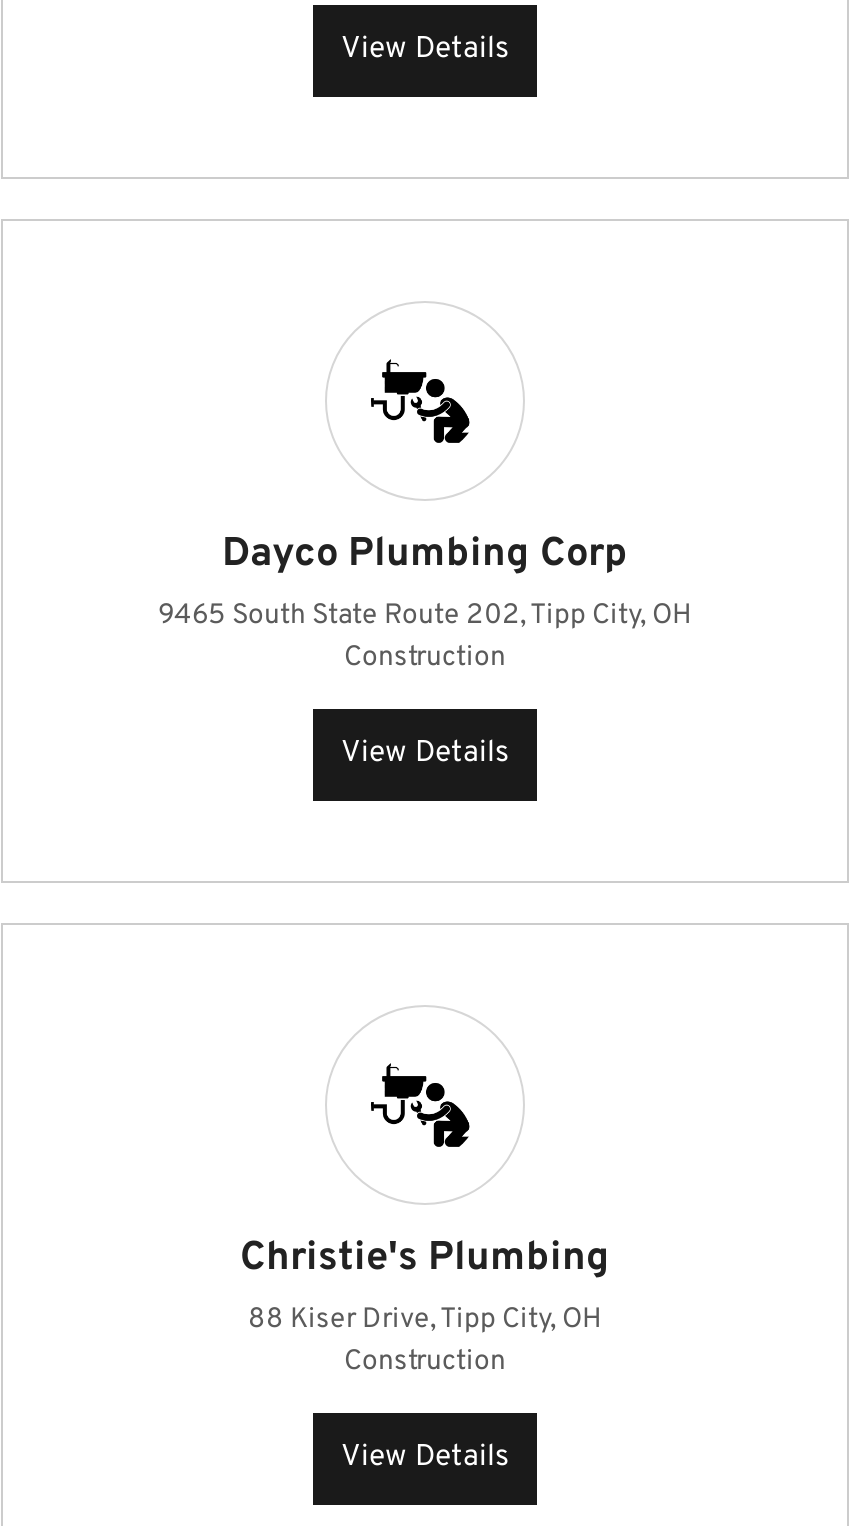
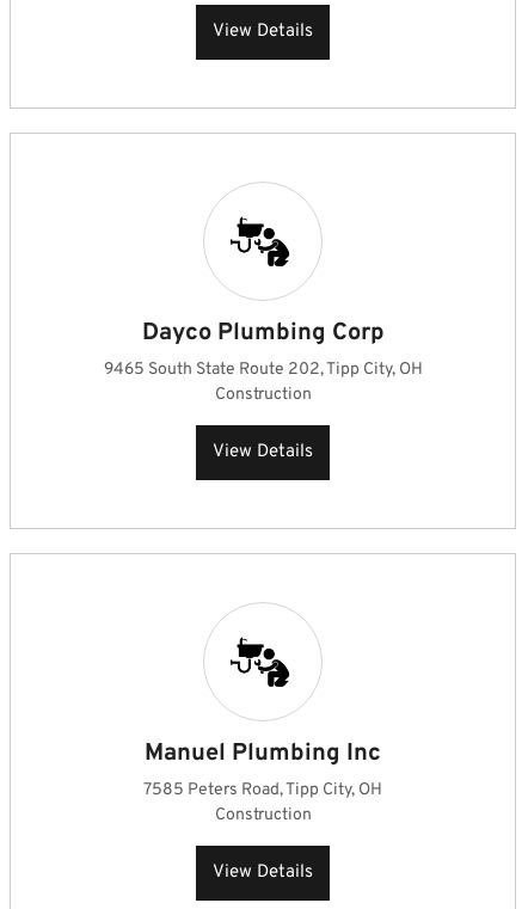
- Christie's Plumbing
- 88 Kiser Drive, Tipp City, OH
+ Manuel Plumbing Inc
+ 7585 Peters Road, Tipp City, OH
